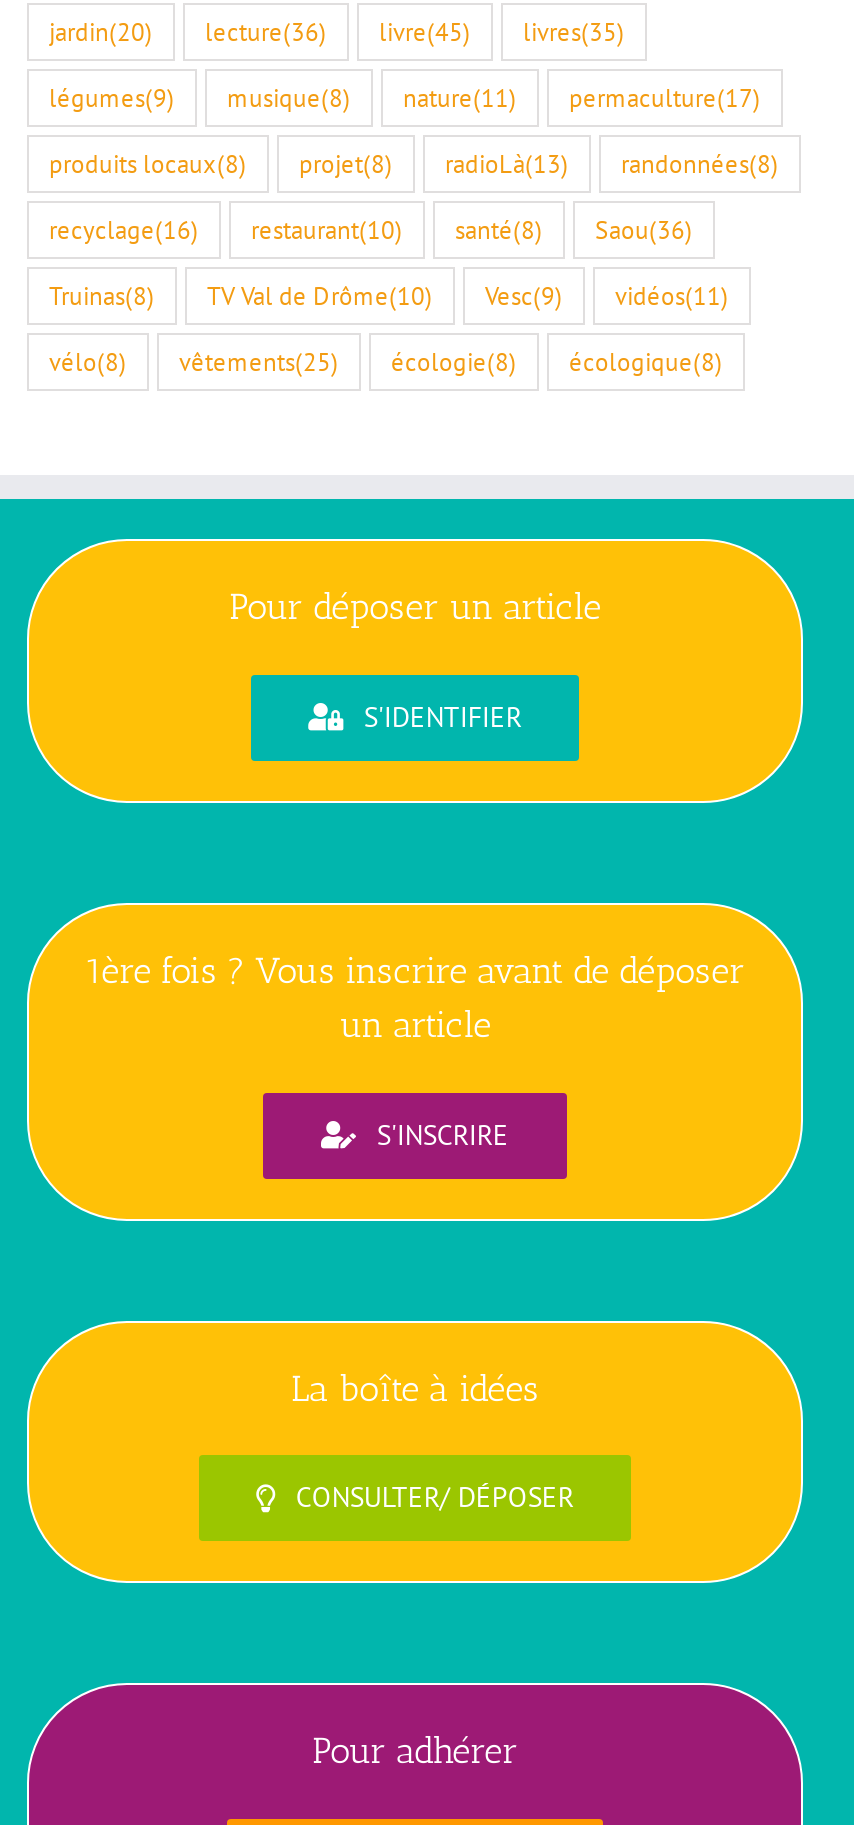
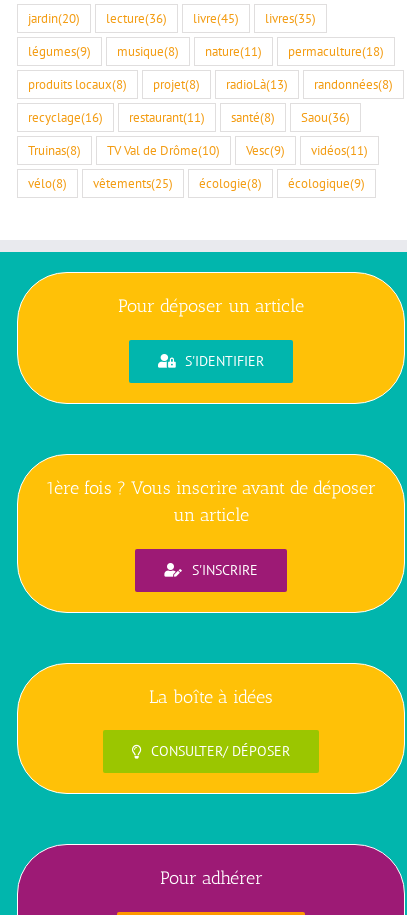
- permaculture(17)
+ permaculture(18)

- recyclage(16) restaurant(10) santé(8) Saou(36)
+ recyclage(16) restaurant(11) santé(8) Saou(36)

- vélo(8) vêtements(25) écologie(8) écologique(8)
+ vélo(8) vêtements(25) écologie(8) écologique(9)
